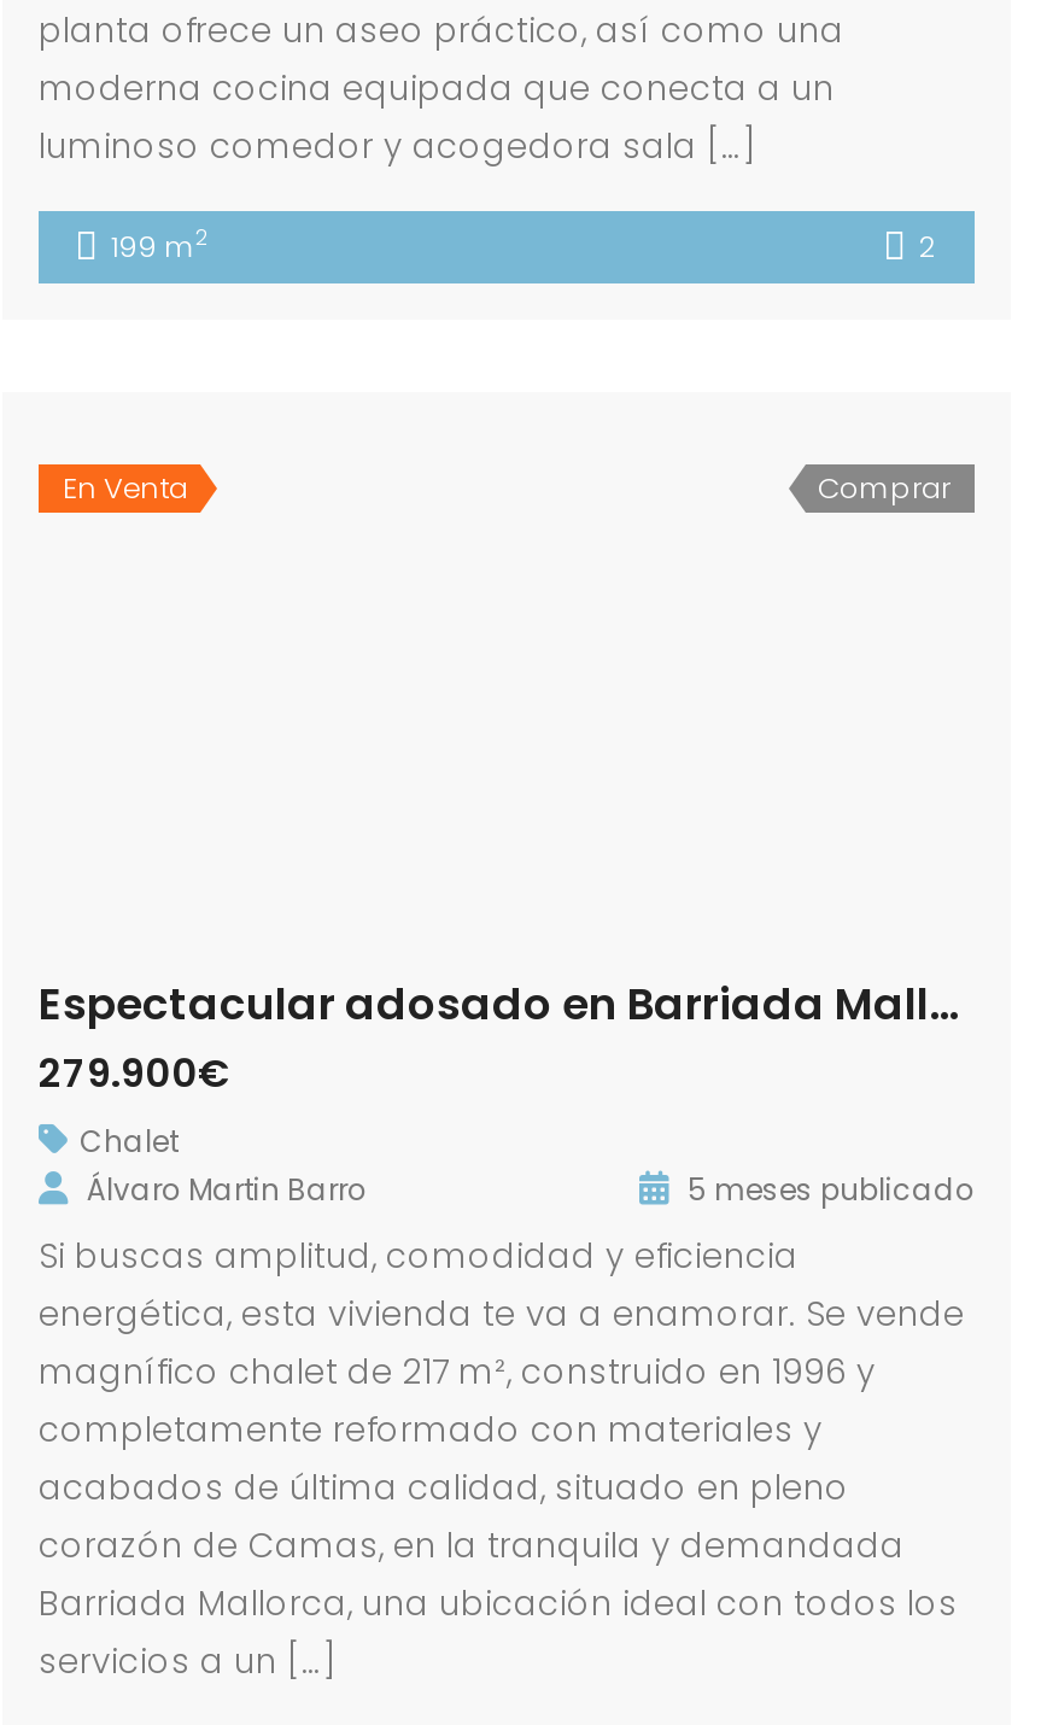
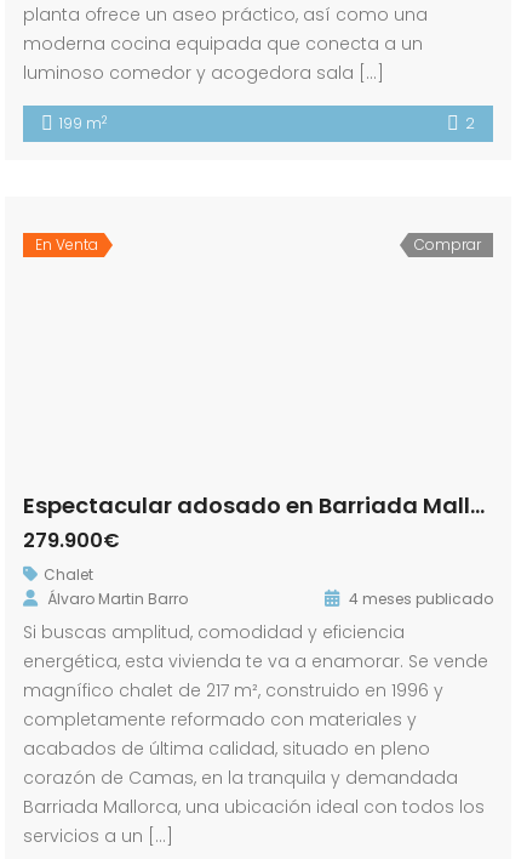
- 5 meses publicado
+ 4 meses publicado
